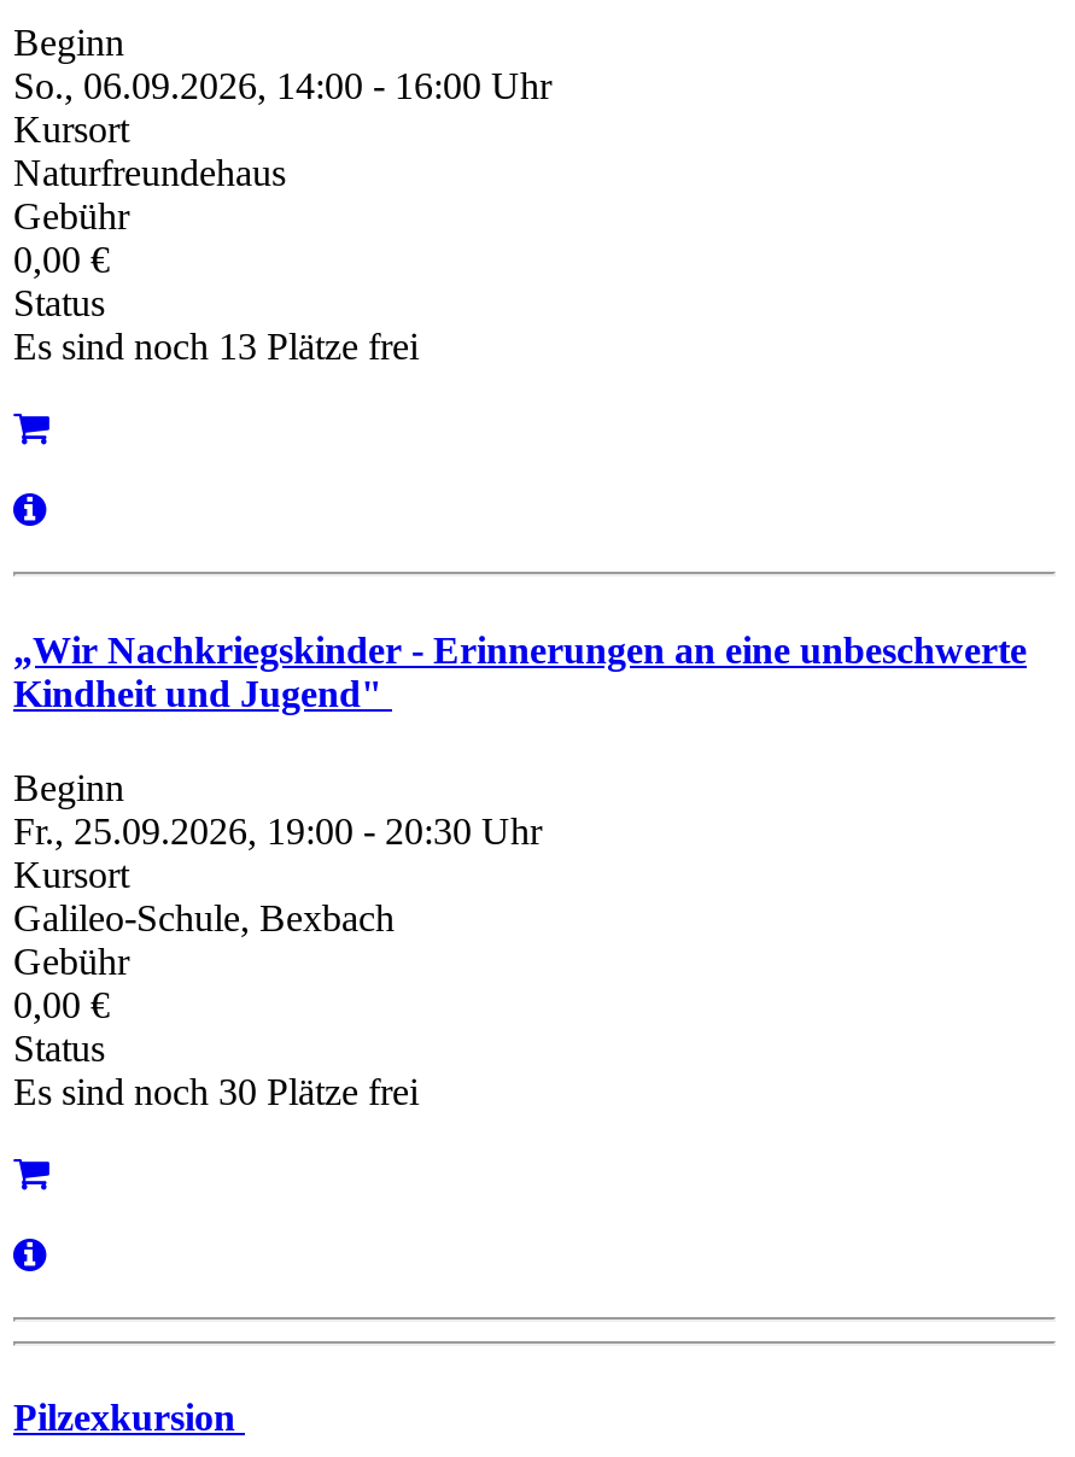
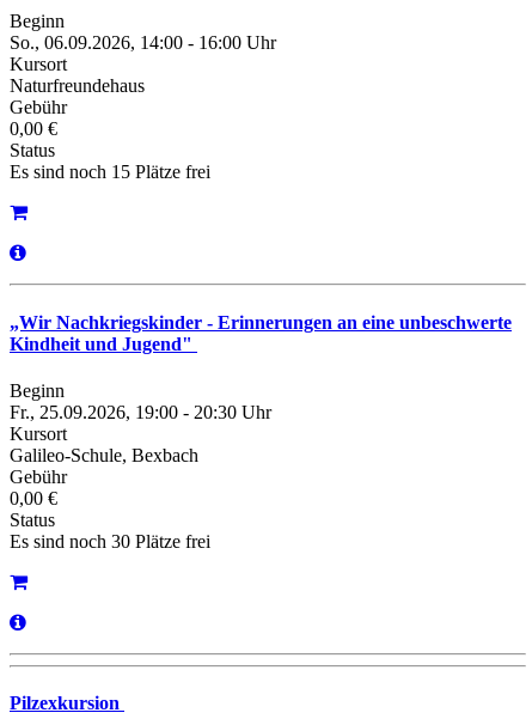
- Es sind noch 13 Plätze frei
+ Es sind noch 15 Plätze frei
